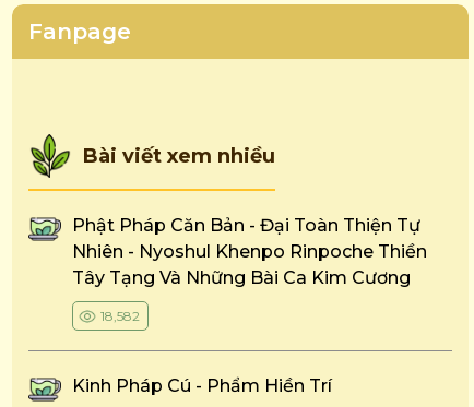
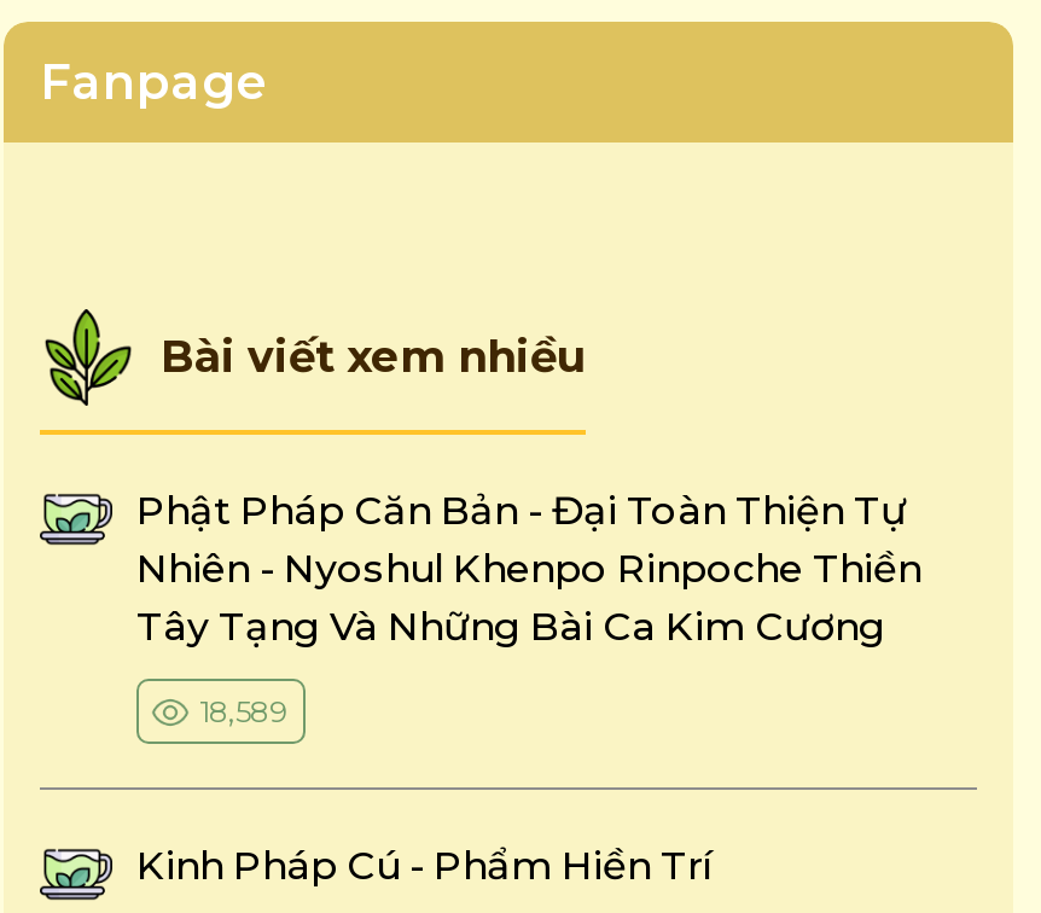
- 18,582
+ 18,589
